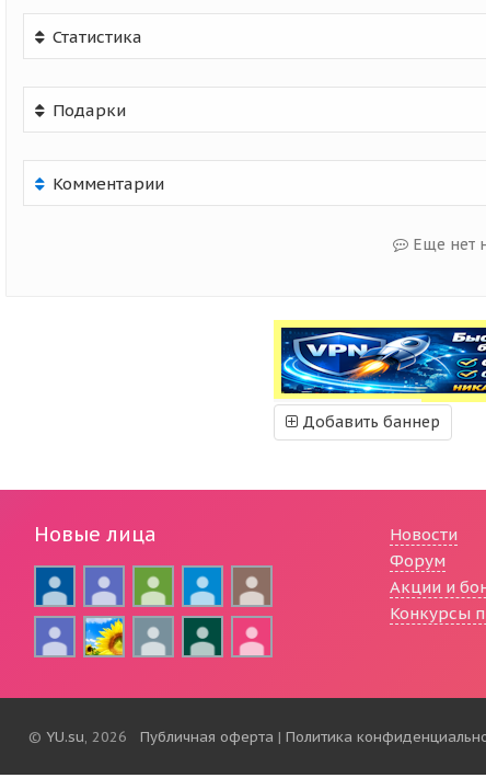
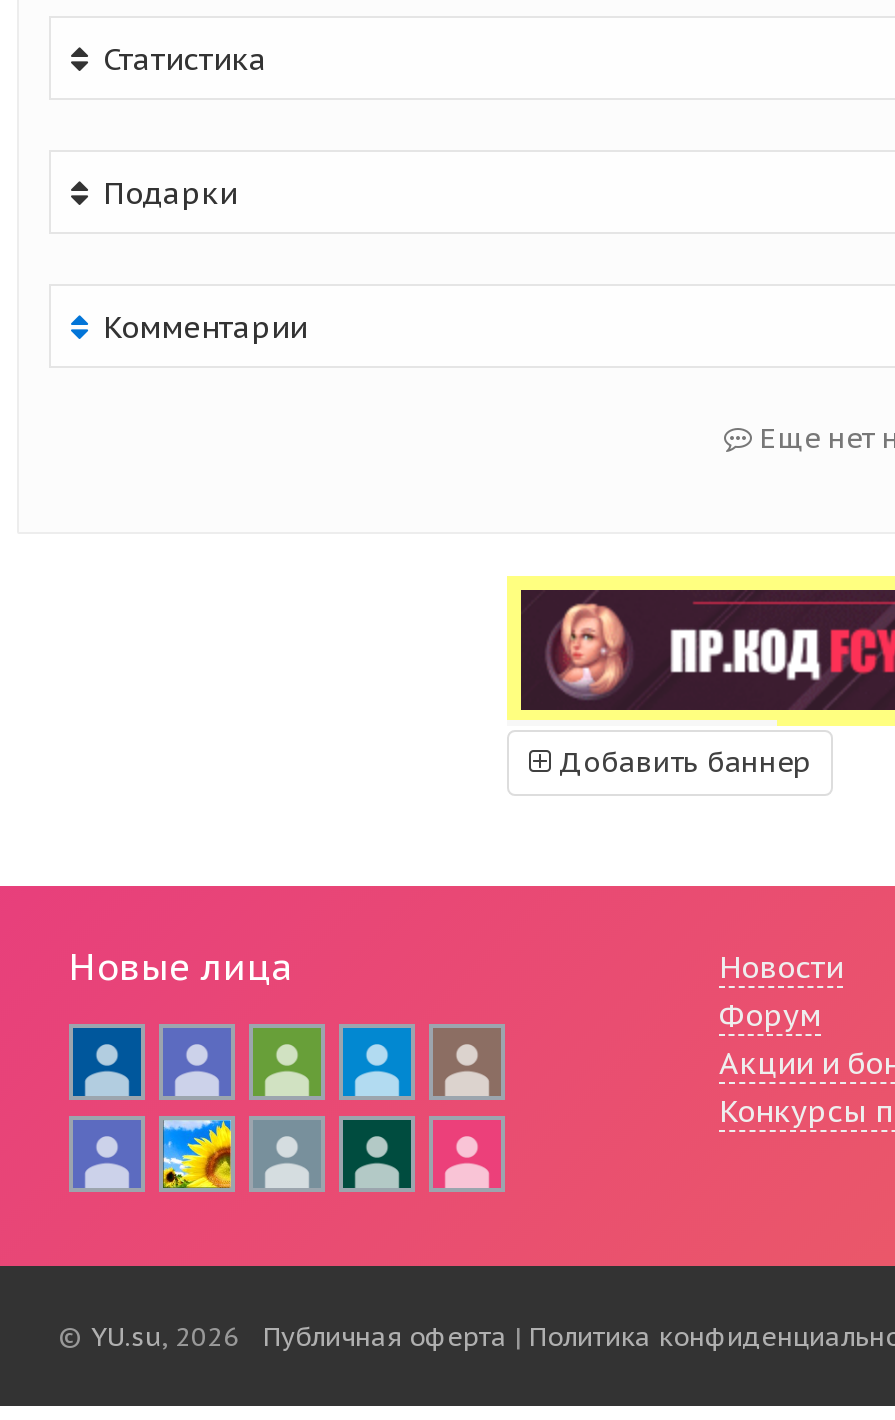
- [image]
+ [image]
